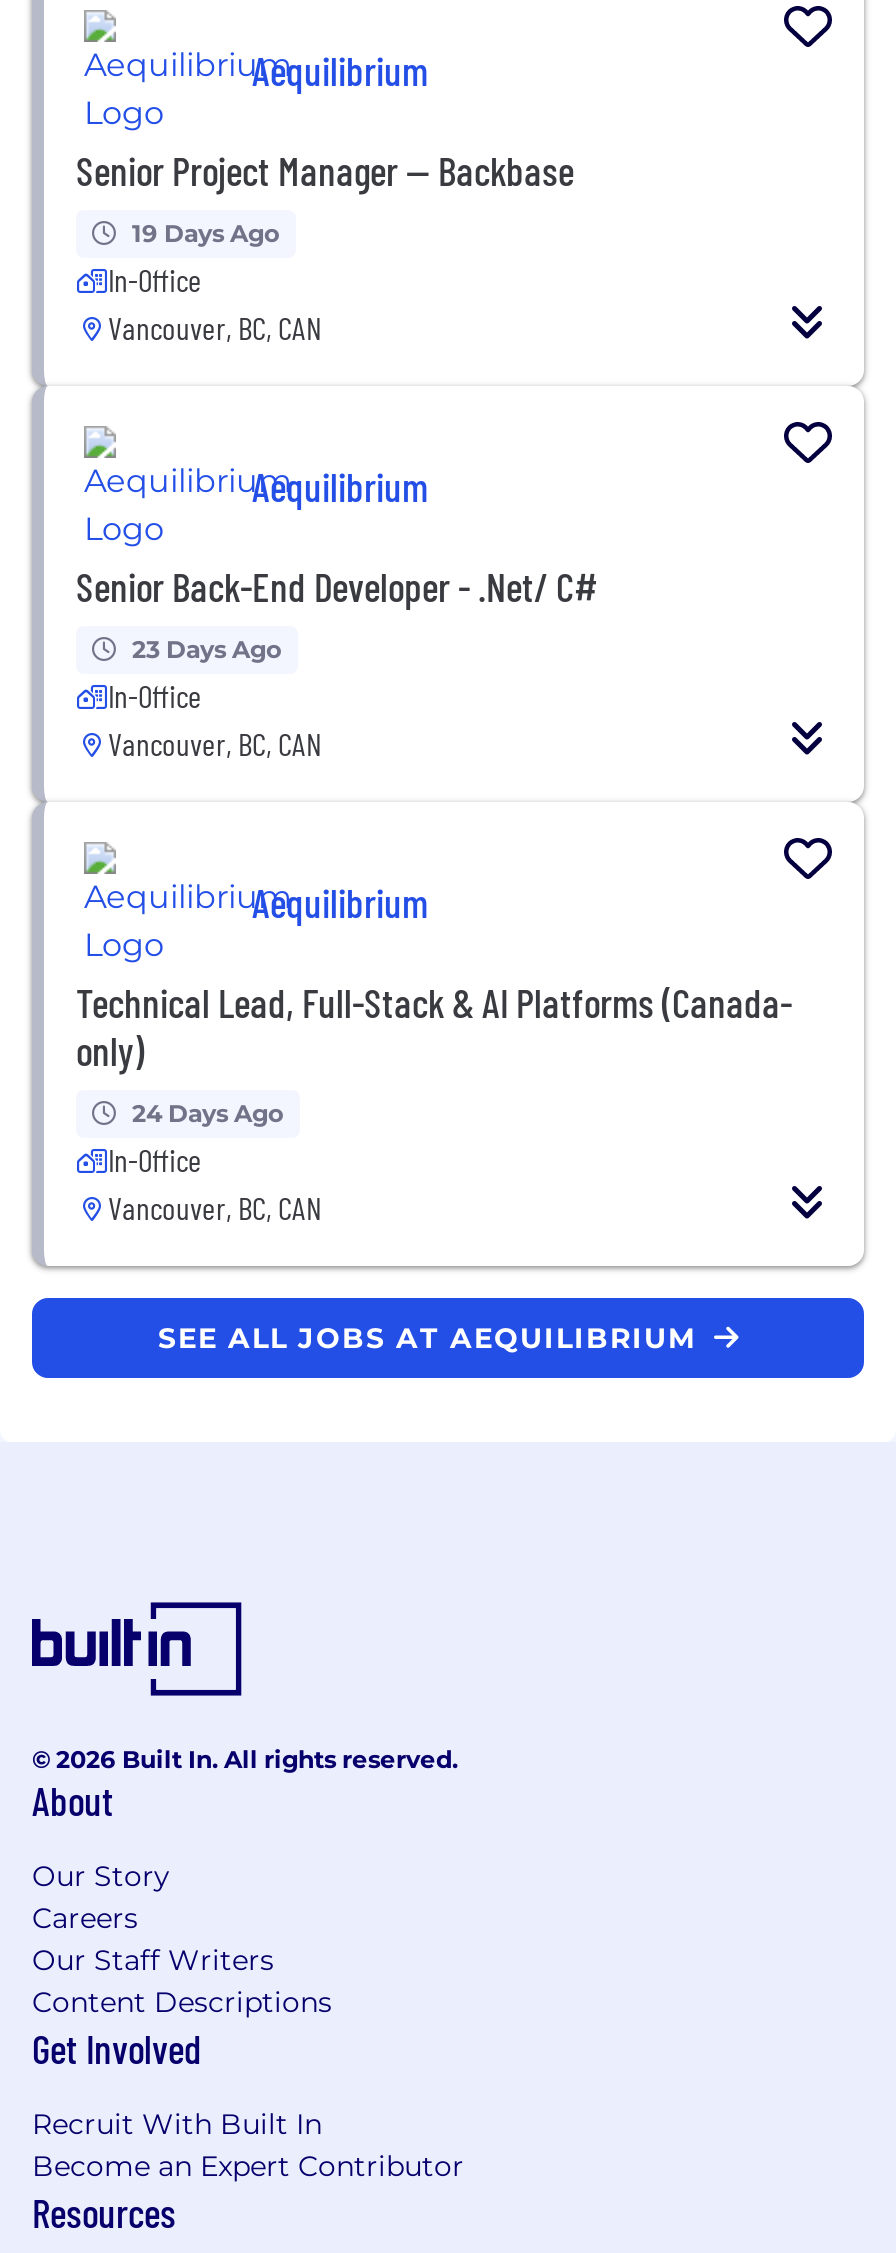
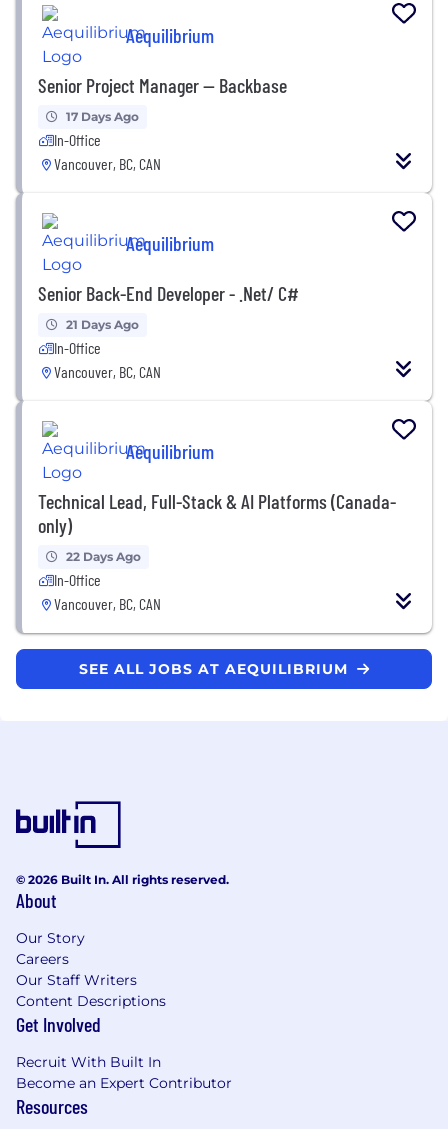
- 19 Days Ago
+ 17 Days Ago

- 23 Days Ago
+ 21 Days Ago

- 24 Days Ago
+ 22 Days Ago
